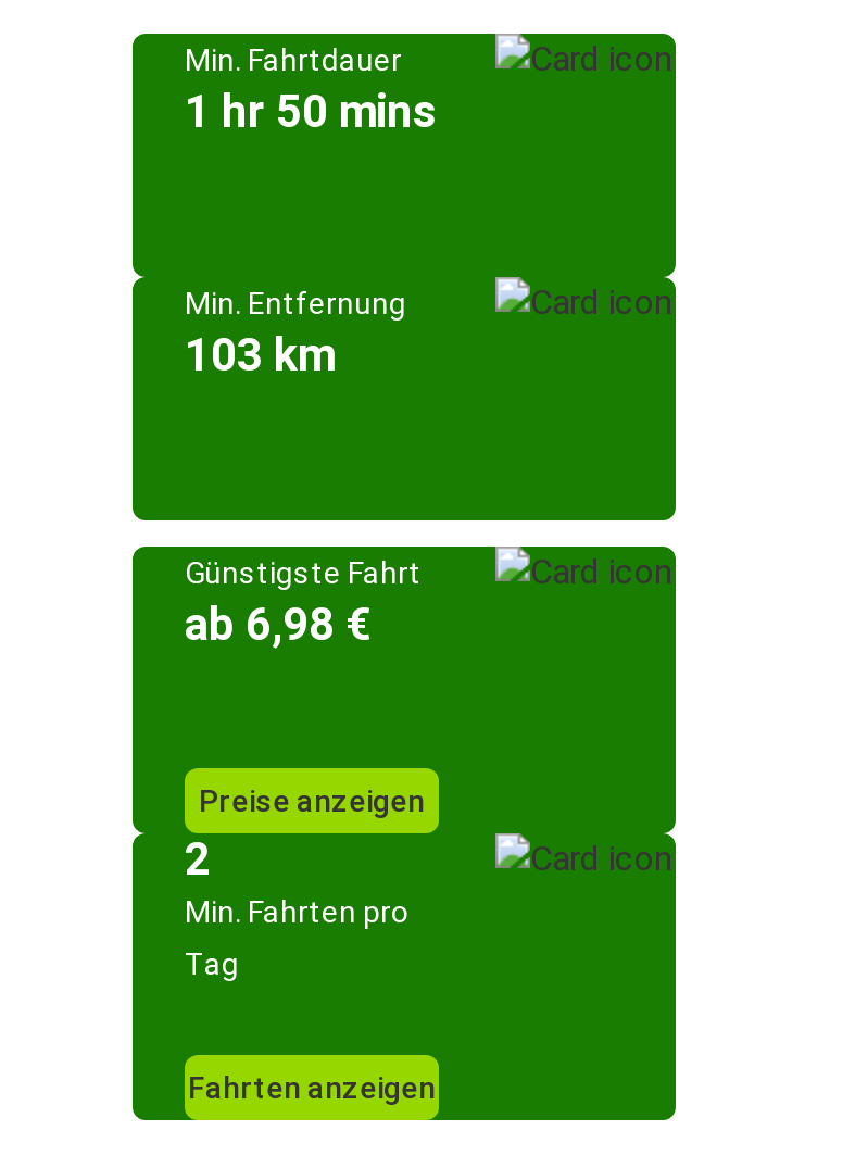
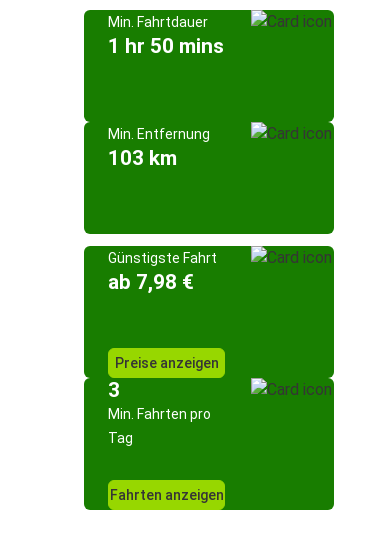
- ab 6,98 €
+ ab 7,98 €

- 2
+ 3
